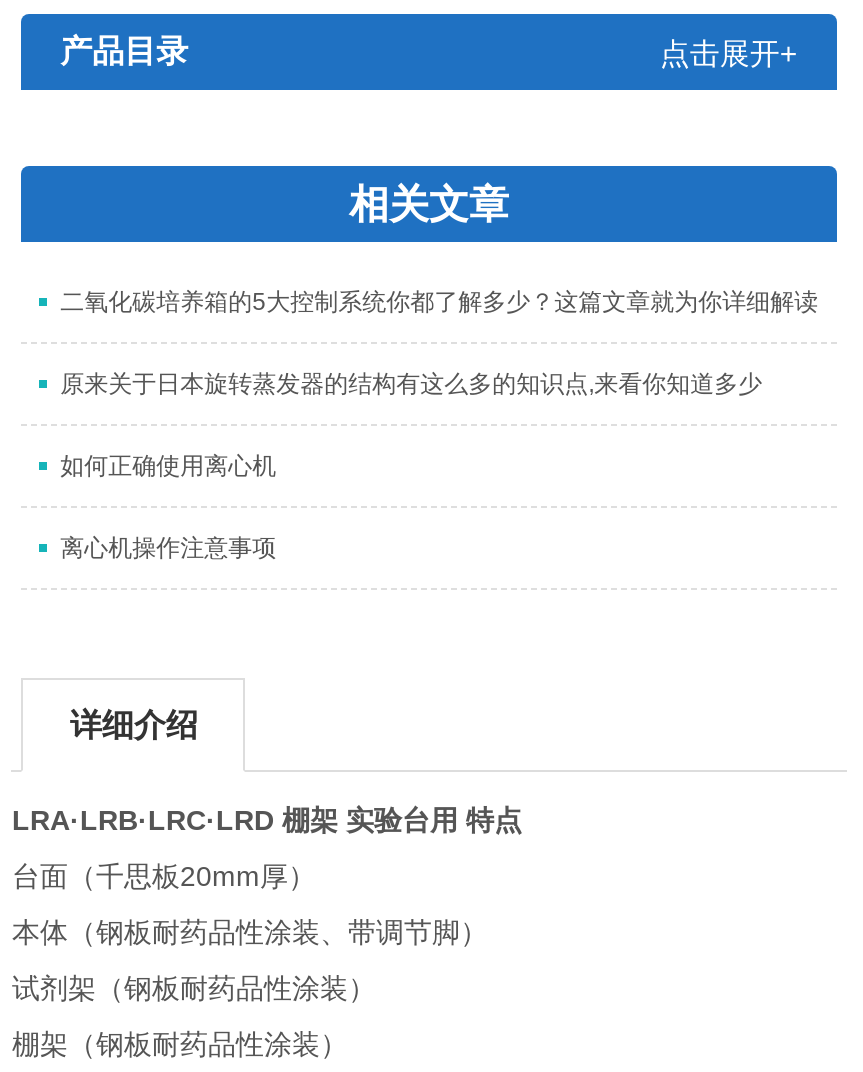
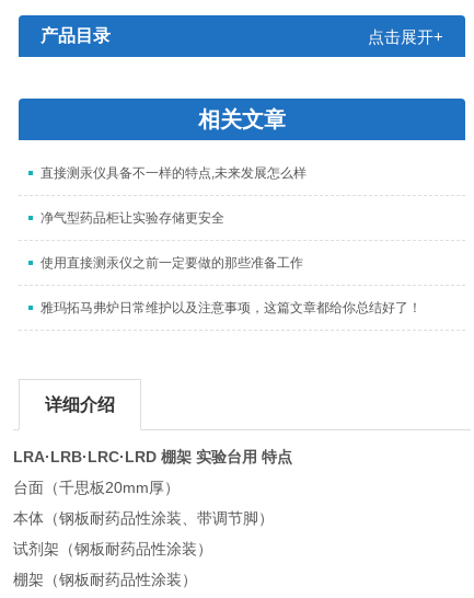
- 二氧化碳培养箱的5大控制系统你都了解多少？这篇文章就为你详细解读
+ 直接测汞仪具备不一样的特点,未来发展怎么样

- 原来关于日本旋转蒸发器的结构有这么多的知识点,来看你知道多少
+ 净气型药品柜让实验存储更安全

- 如何正确使用离心机
+ 使用直接测汞仪之前一定要做的那些准备工作

- 离心机操作注意事项
+ 雅玛拓马弗炉日常维护以及注意事项，这篇文章都给你总结好了！
